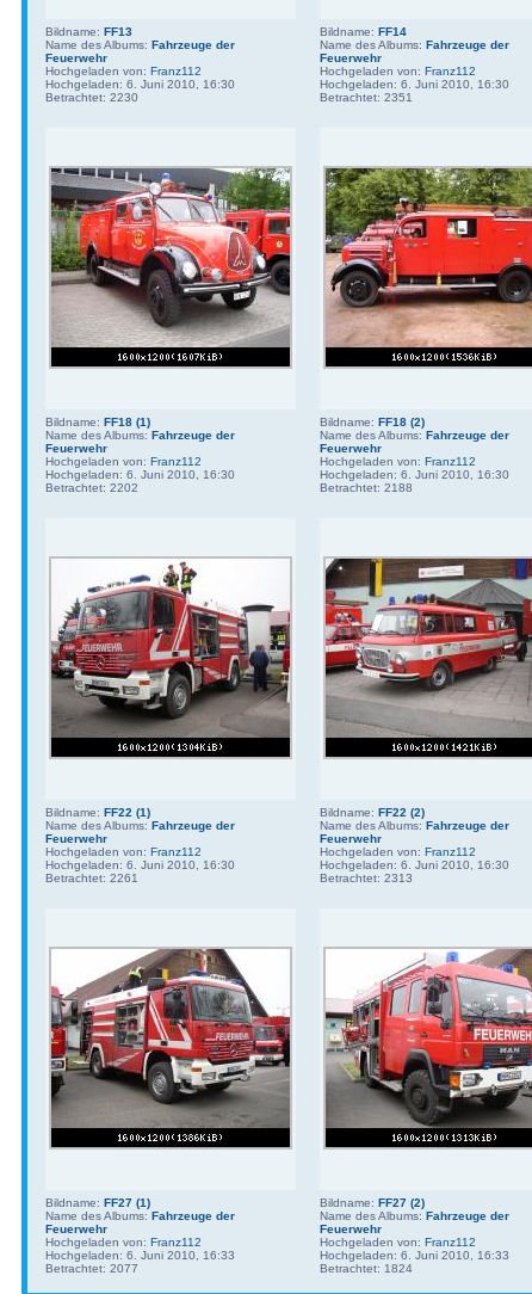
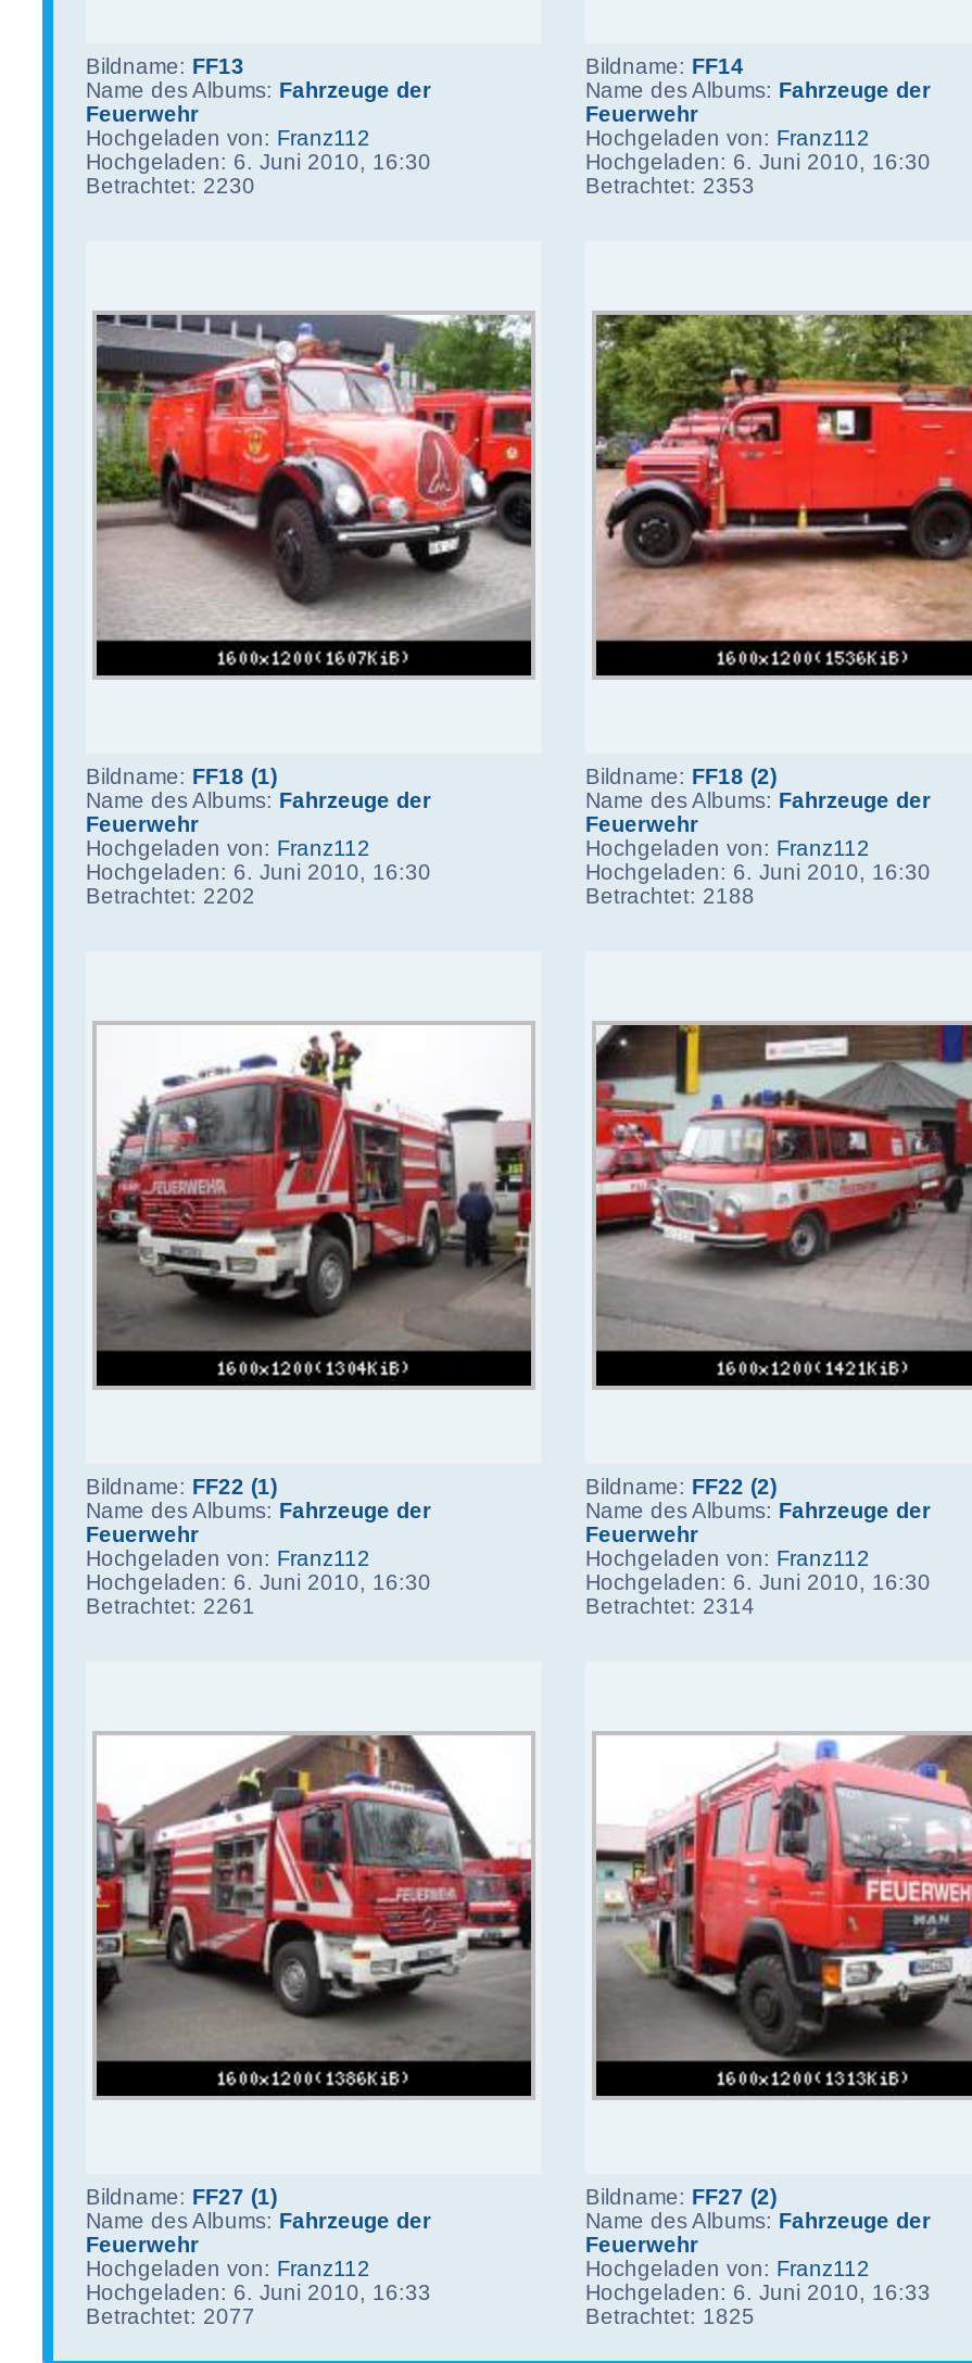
- Betrachtet: 2351
+ Betrachtet: 2353

- Betrachtet: 2313
+ Betrachtet: 2314

- Betrachtet: 1824
+ Betrachtet: 1825
